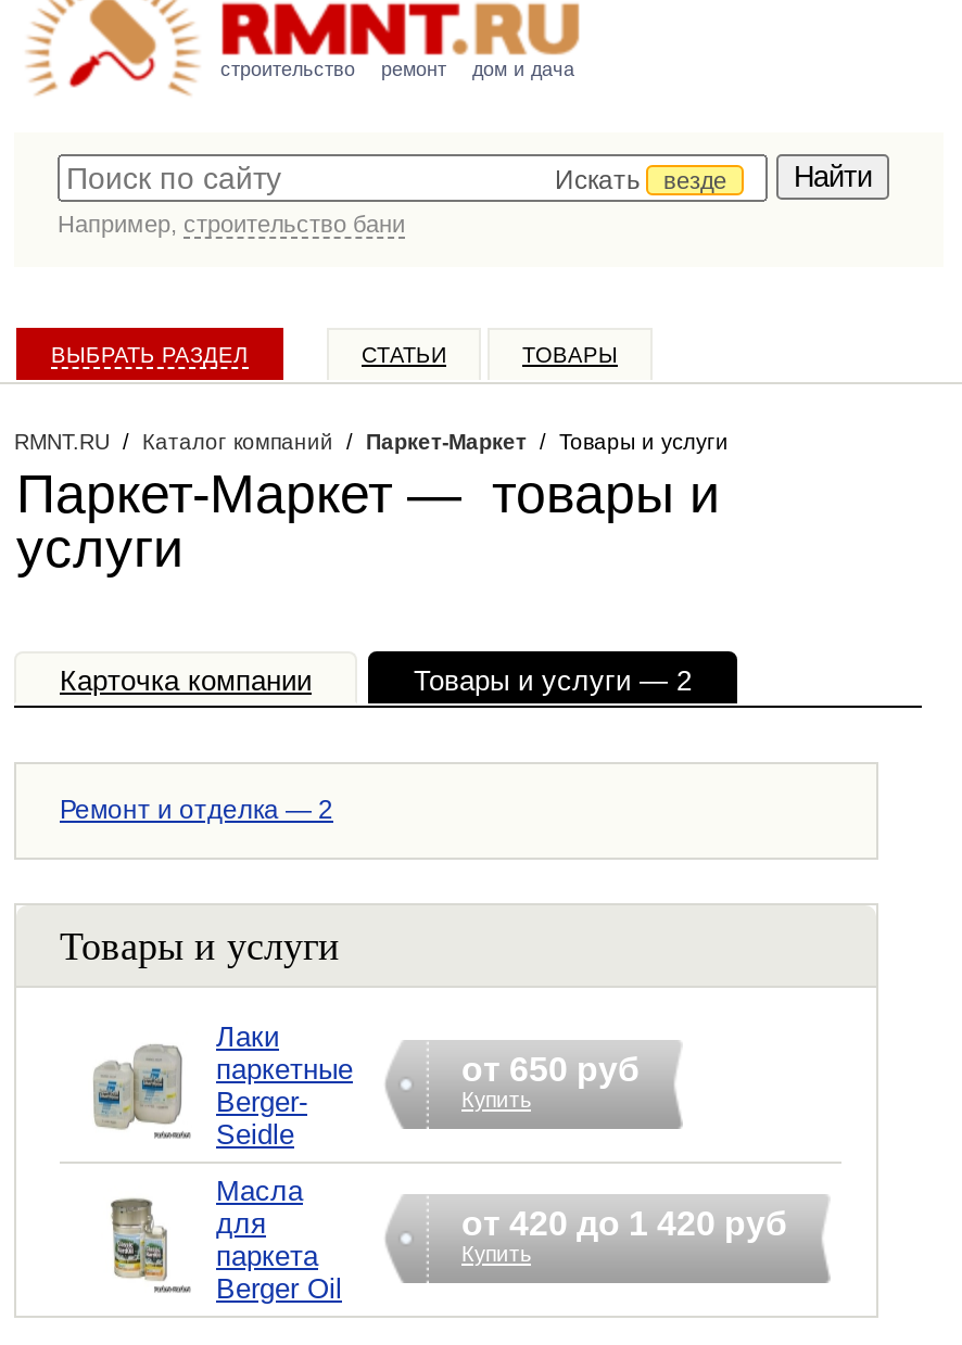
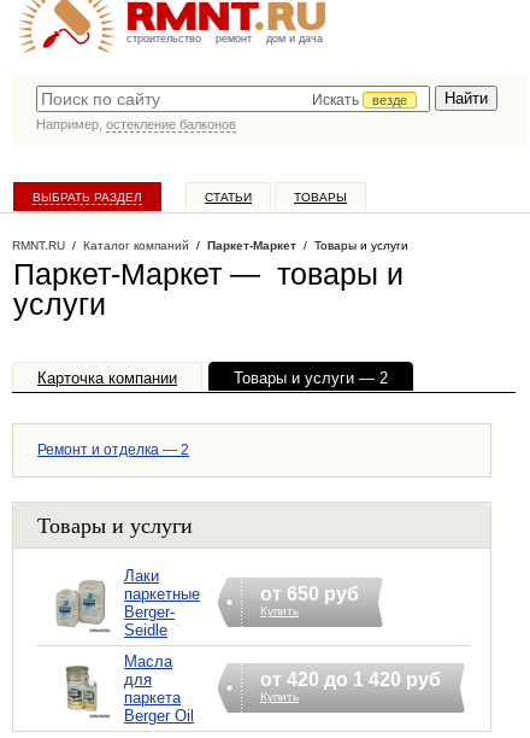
- Например, строительство бани
+ Например, остекление балконов
